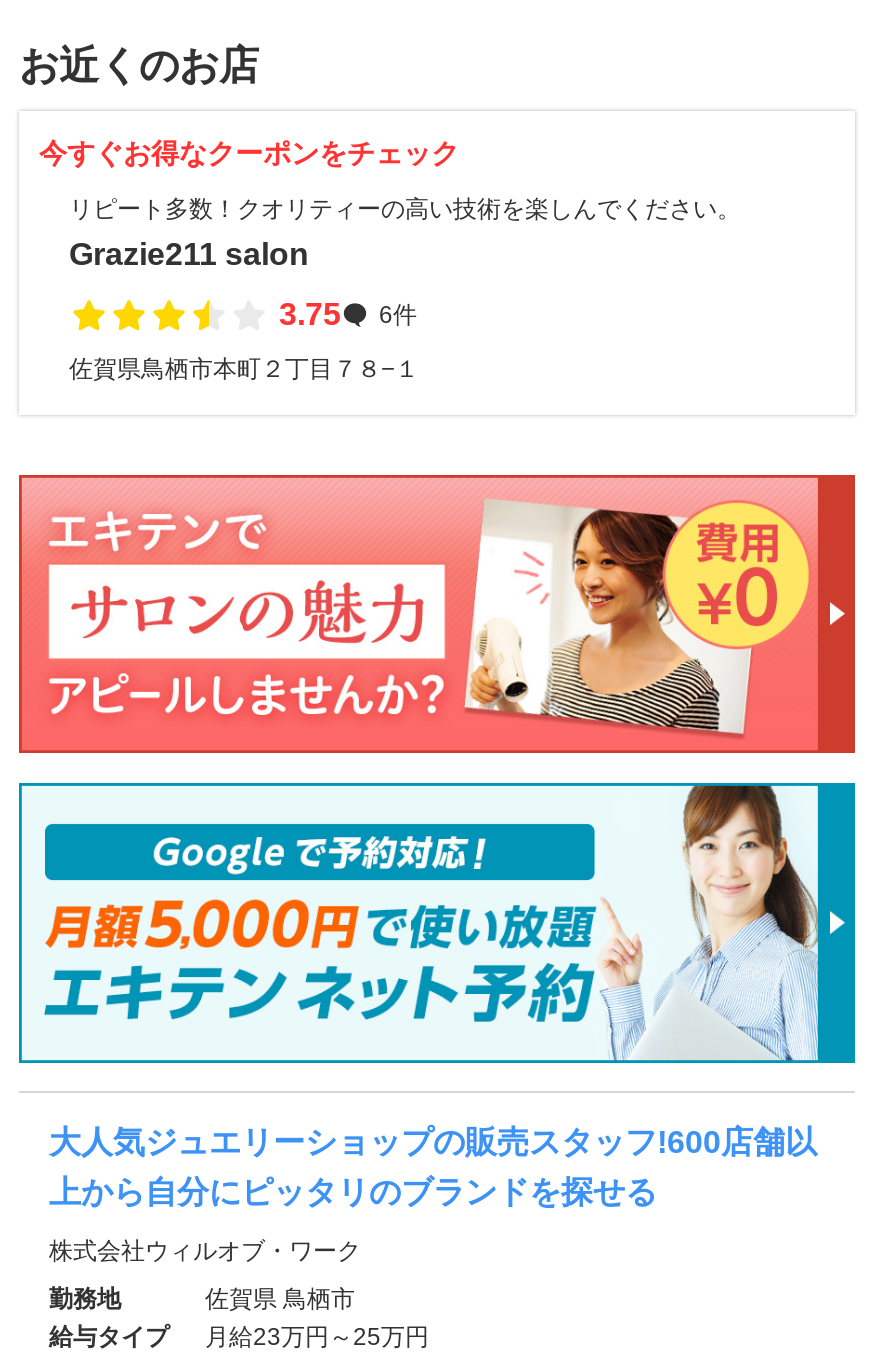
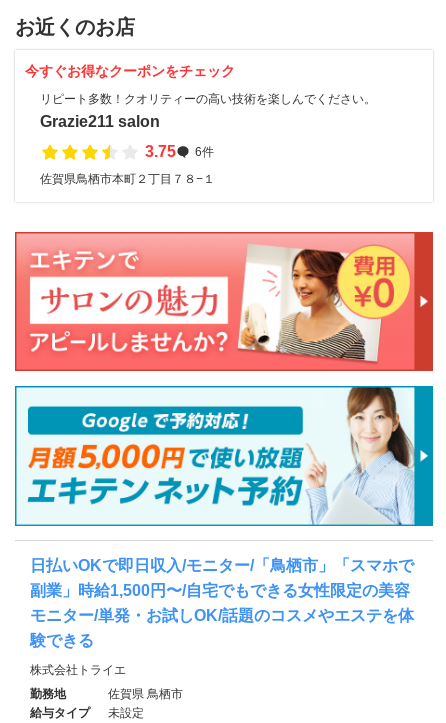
- 大人気ジュエリーショップの販売スタッフ!600店舗以
- 上から自分にピッタリのブランドを探せる
- 株式会社ウィルオブ・ワーク
+ 日払いOKで即日収入/モニター/「鳥栖市」「スマホで
+ 副業」時給1,500円〜/自宅でもできる女性限定の美容
+ モニター/単発・お試しOK/話題のコスメやエステを体
+ 験できる
+ 株式会社トライエ

- 月給23万円～25万円
+ 未設定
